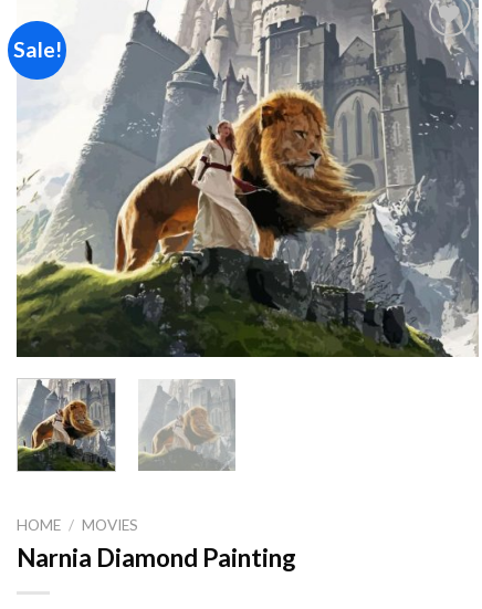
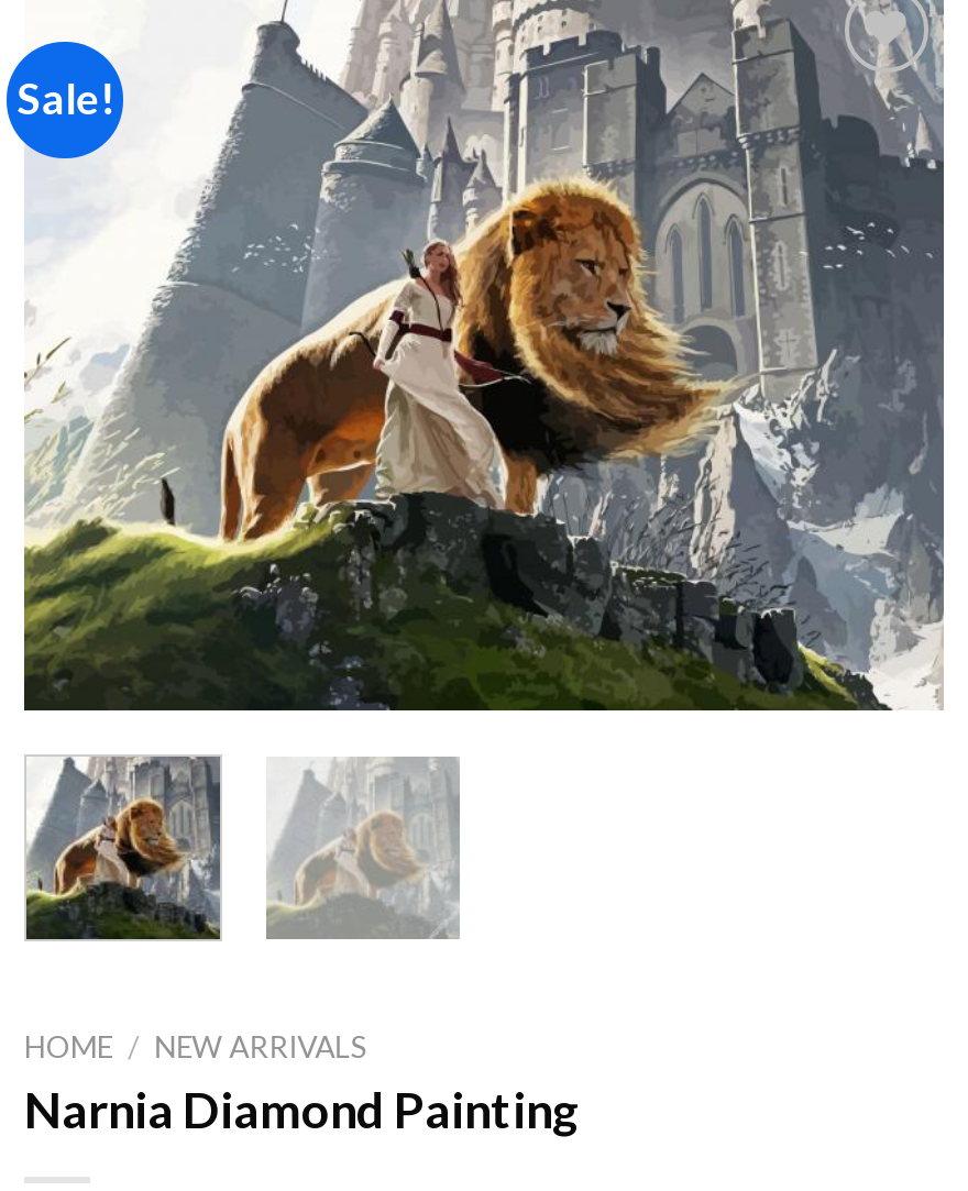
- HOME / MOVIES
+ HOME / NEW ARRIVALS
